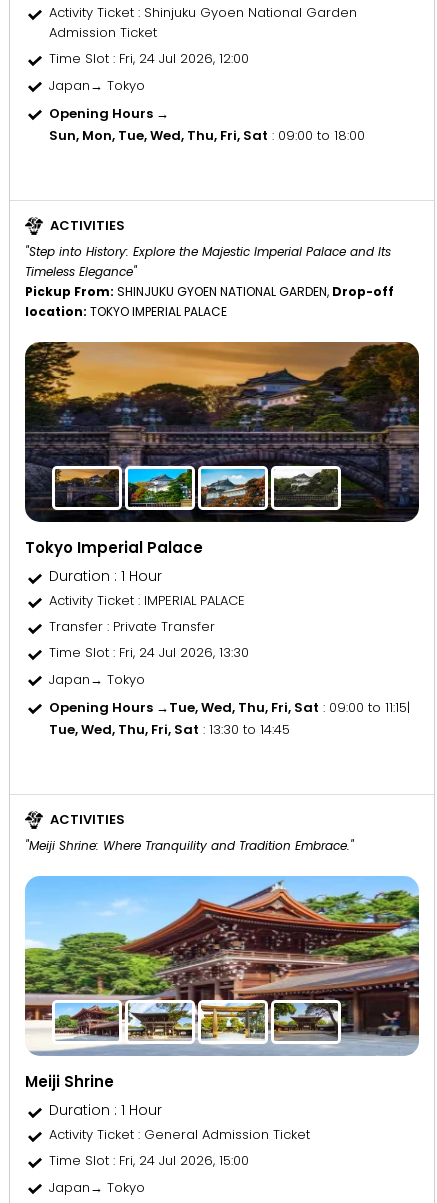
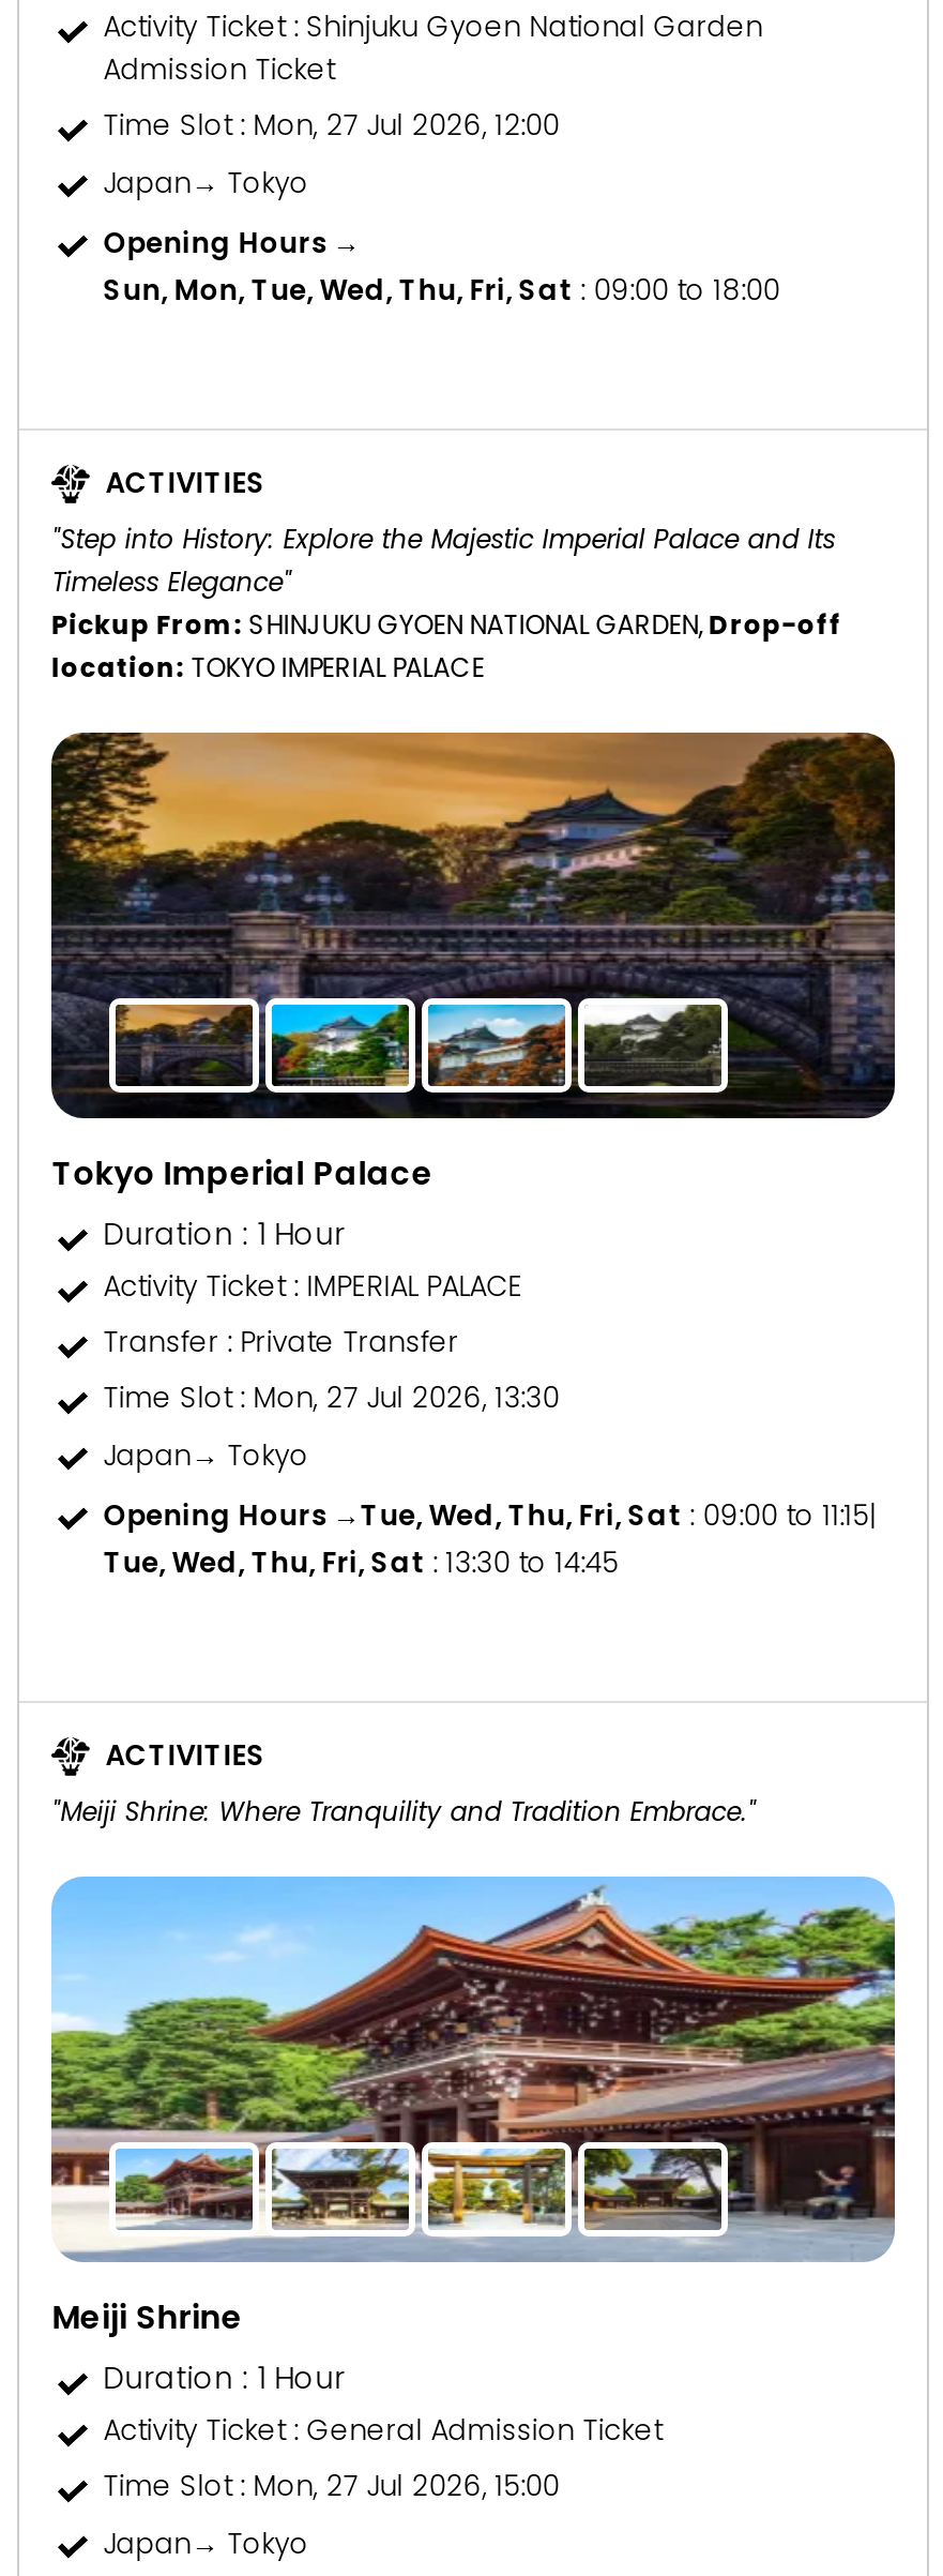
- Time Slot: Fri, 24 Jul 2026, 12:00
+ Time Slot: Mon, 27 Jul 2026, 12:00

- Time Slot: Fri, 24 Jul 2026, 13:30
+ Time Slot: Mon, 27 Jul 2026, 13:30

- Time Slot: Fri, 24 Jul 2026, 15:00
+ Time Slot: Mon, 27 Jul 2026, 15:00
